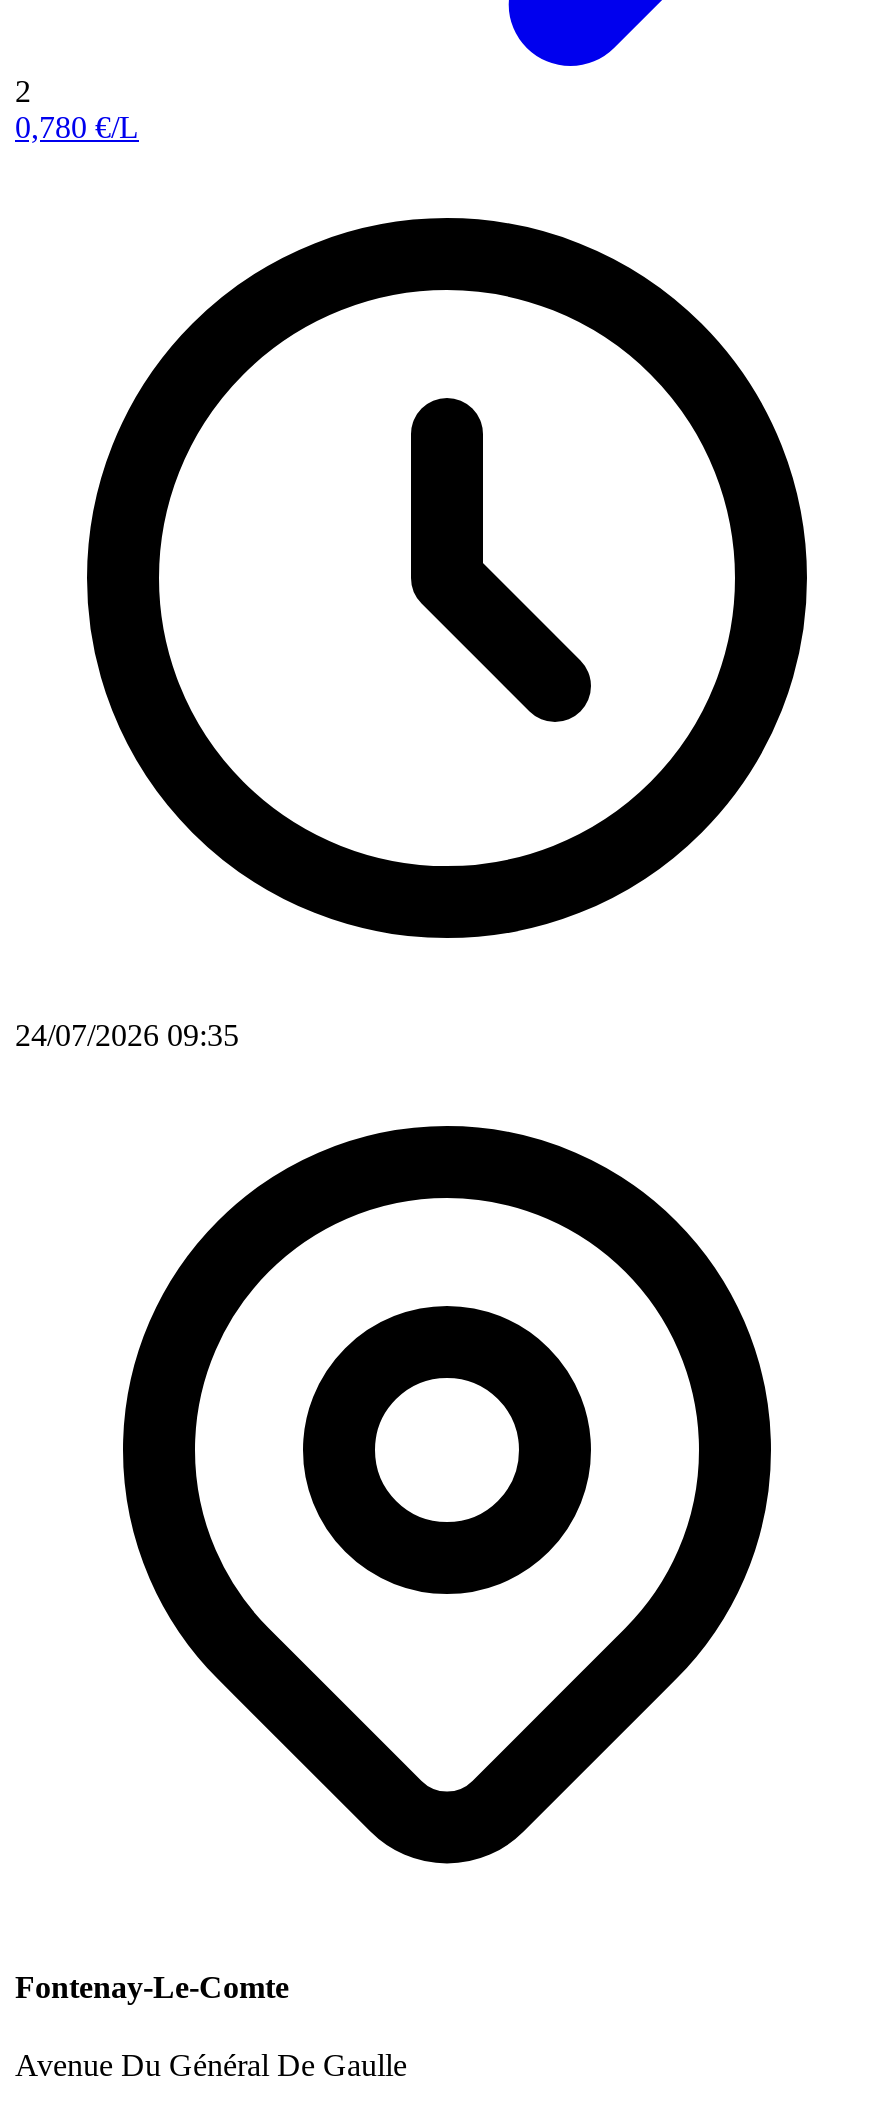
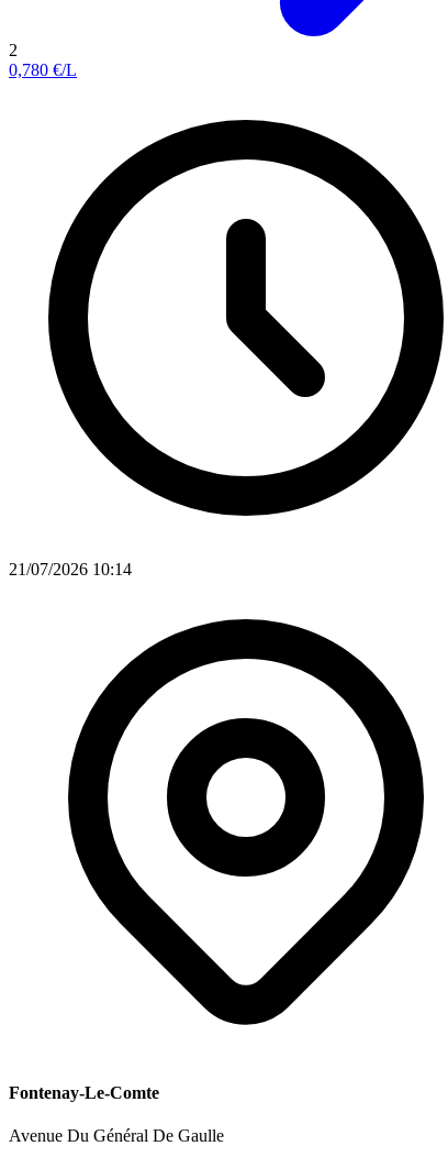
- 24/07/2026 09:35
+ 21/07/2026 10:14
